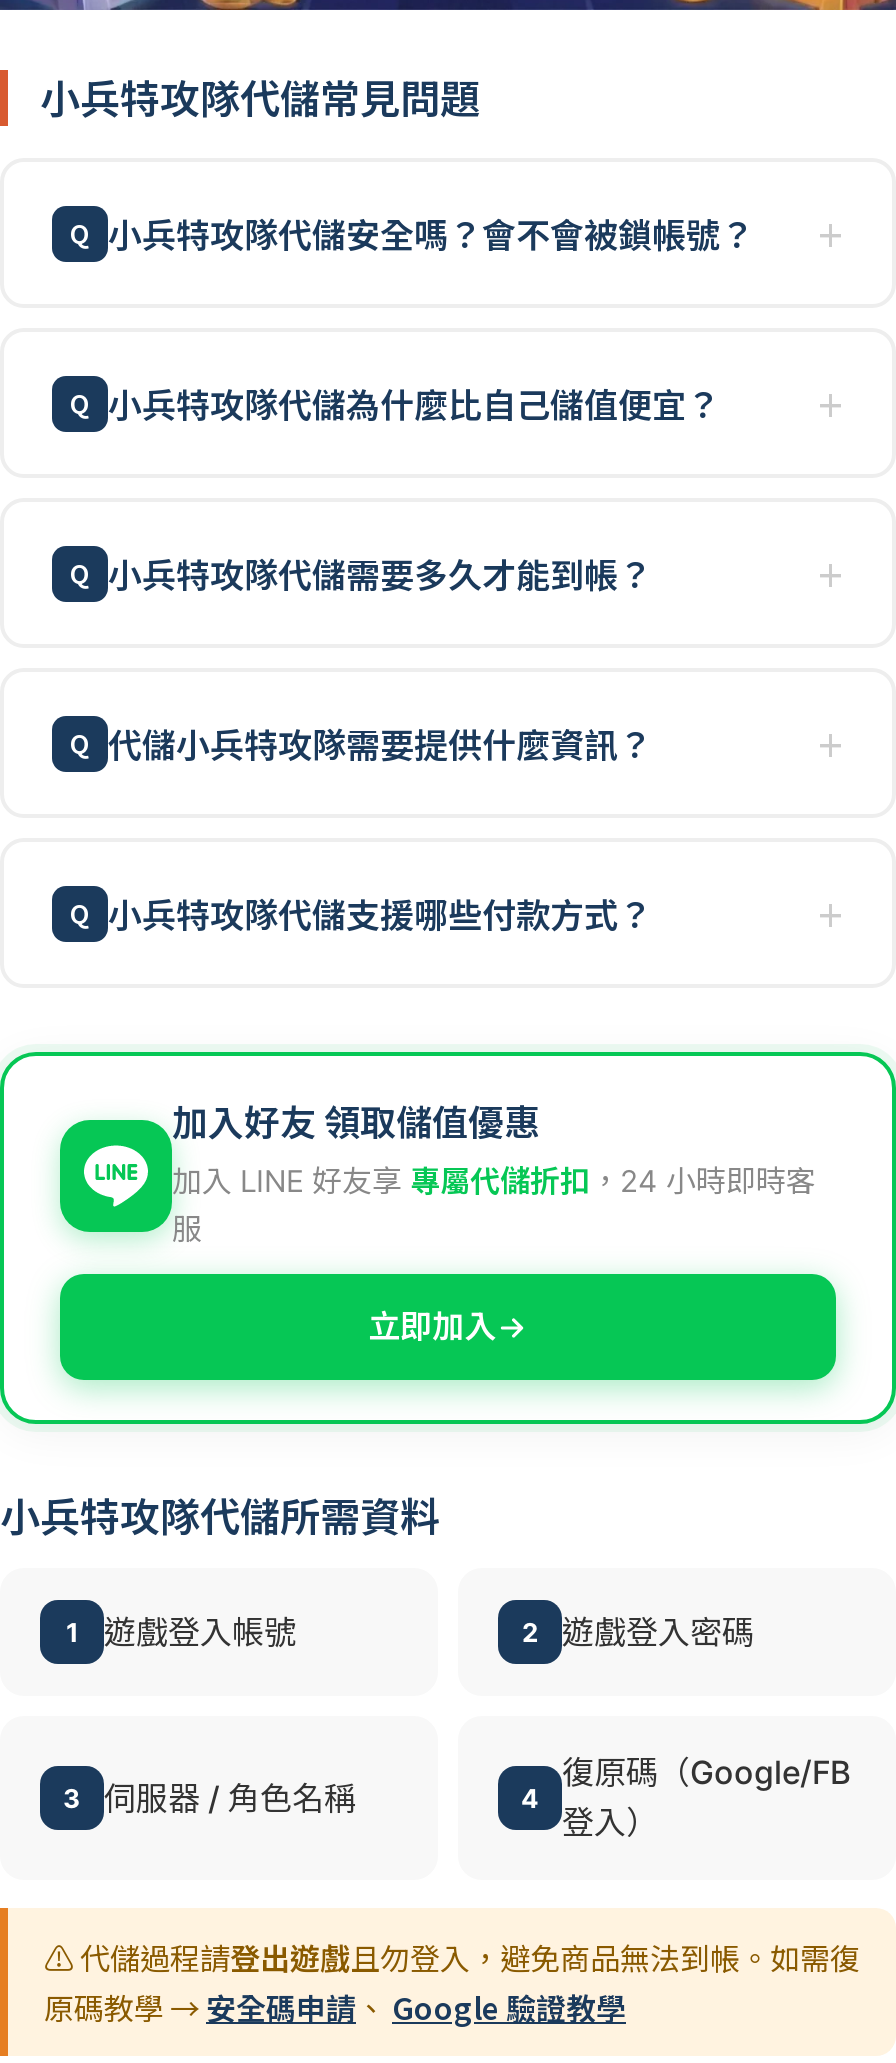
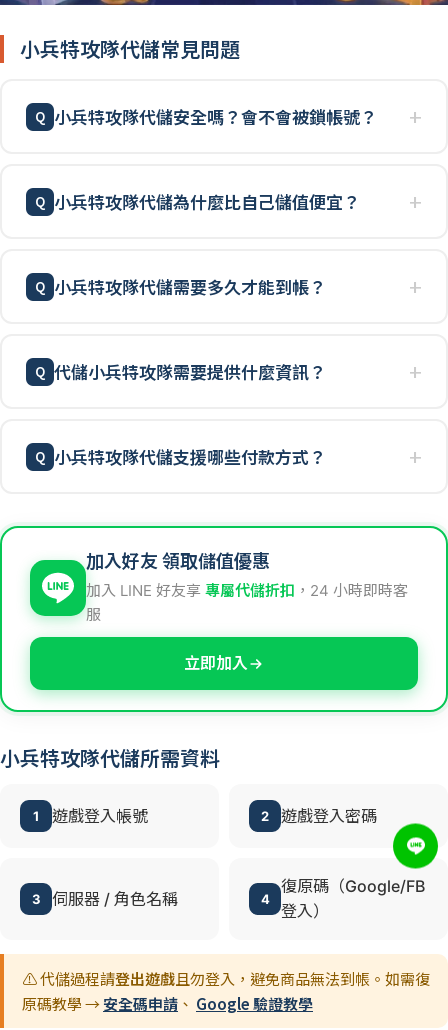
+ [image]
